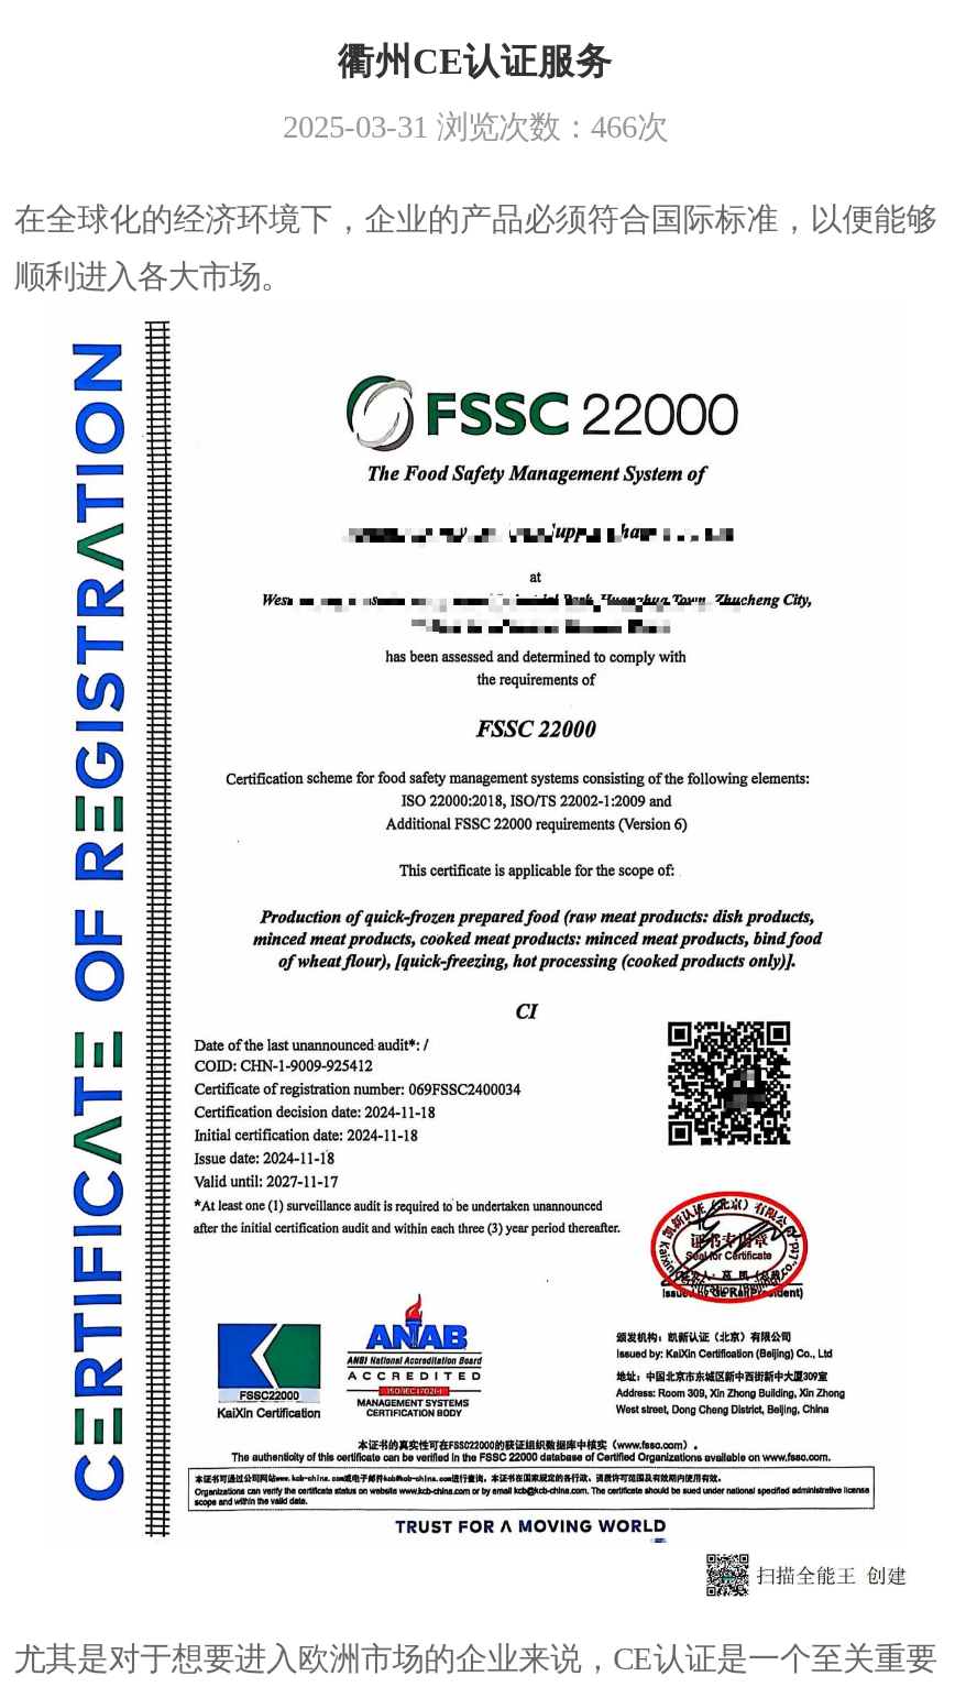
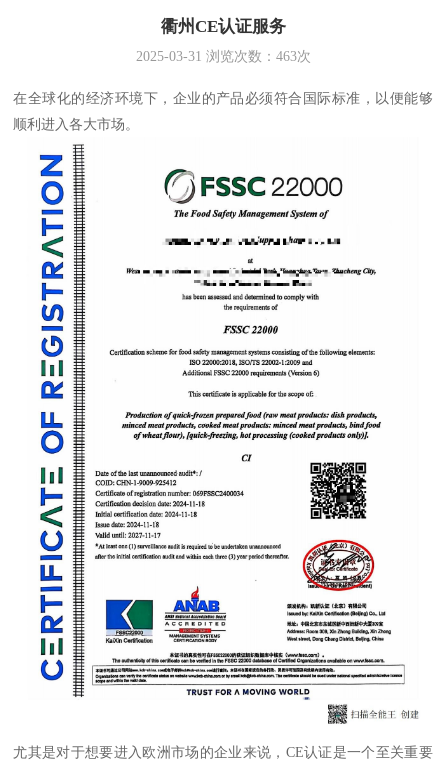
- 2025-03-31浏览次数：466次
+ 2025-03-31浏览次数：463次
